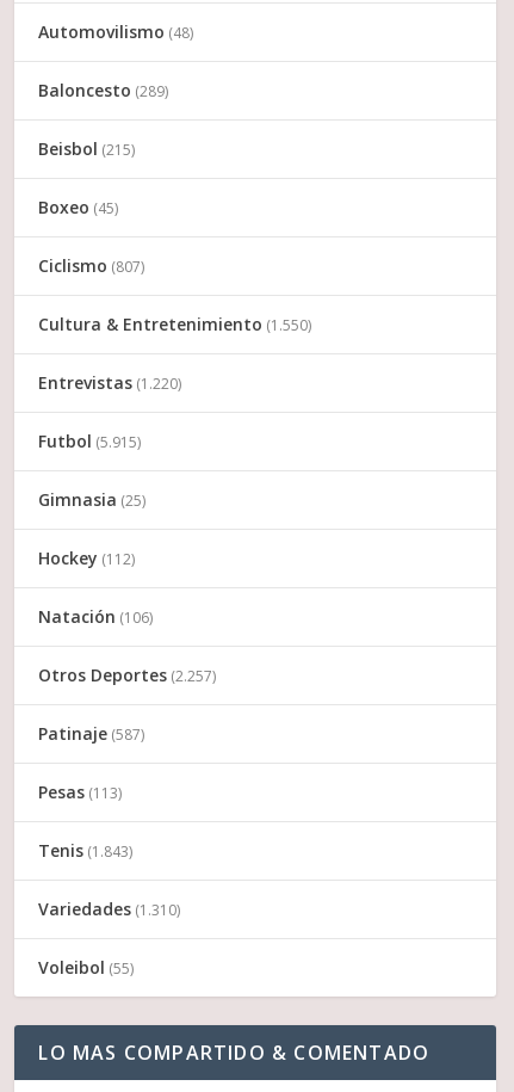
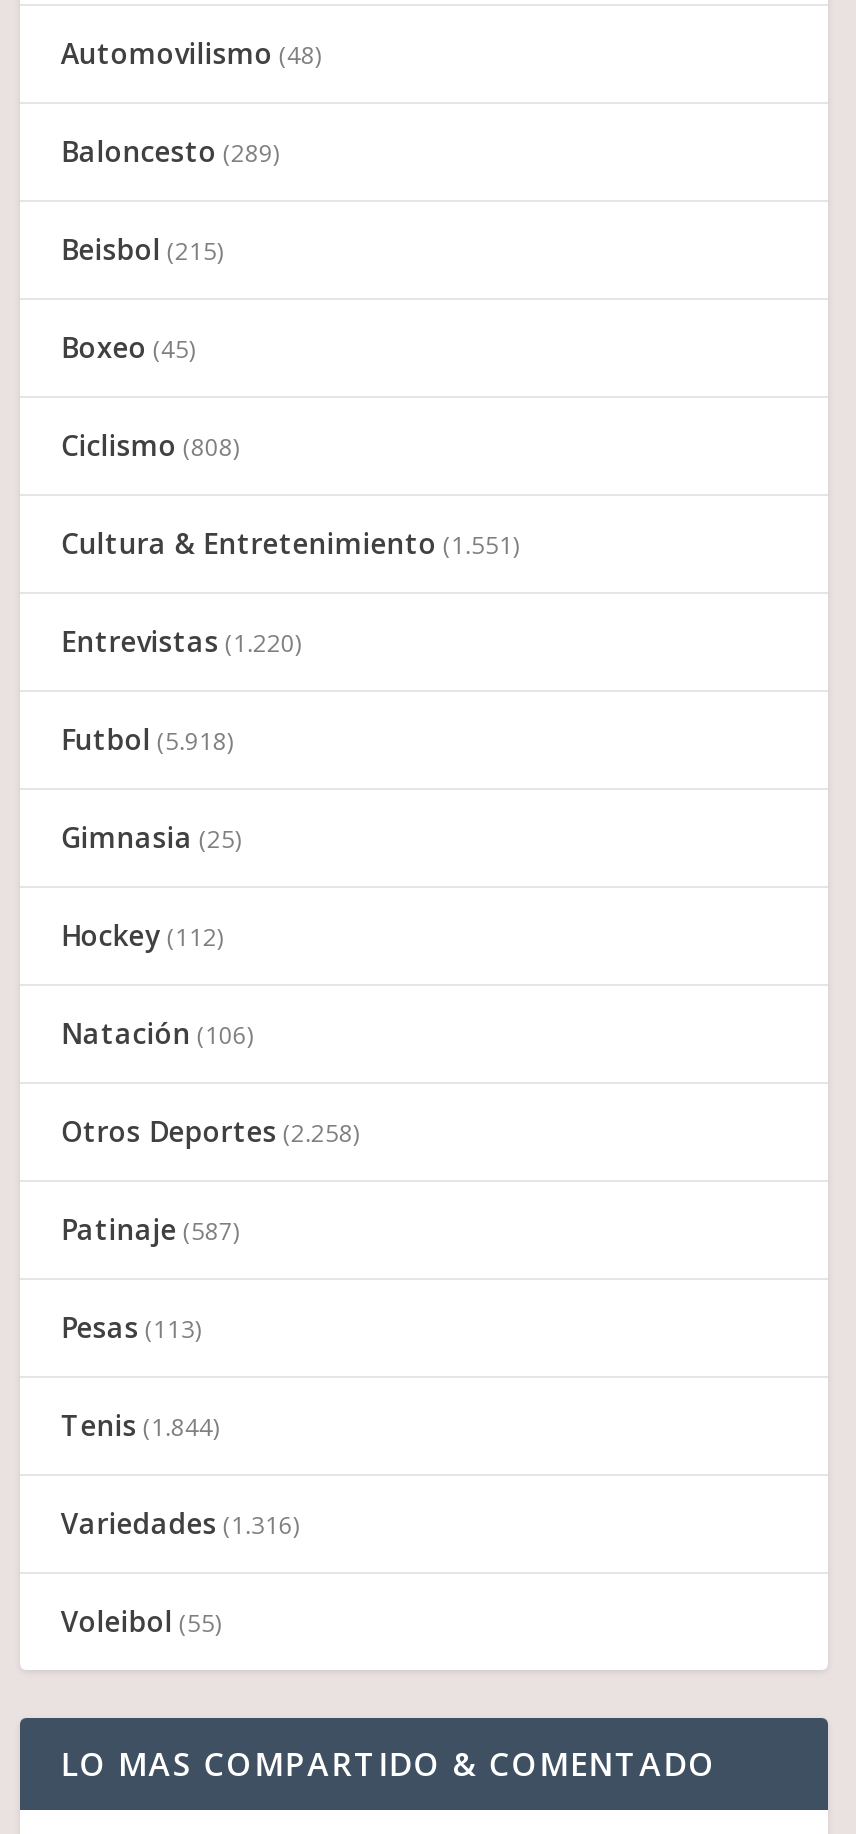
- Ciclismo (807)
+ Ciclismo (808)

- Cultura & Entretenimiento (1.550)
+ Cultura & Entretenimiento (1.551)

- Futbol (5.915)
+ Futbol (5.918)

- Otros Deportes (2.257)
+ Otros Deportes (2.258)

- Tenis (1.843)
+ Tenis (1.844)

- Variedades (1.310)
+ Variedades (1.316)
